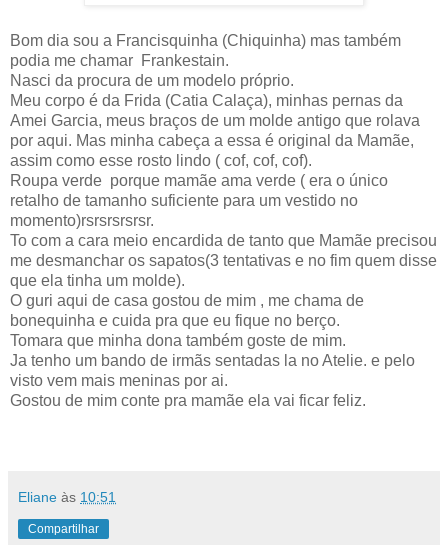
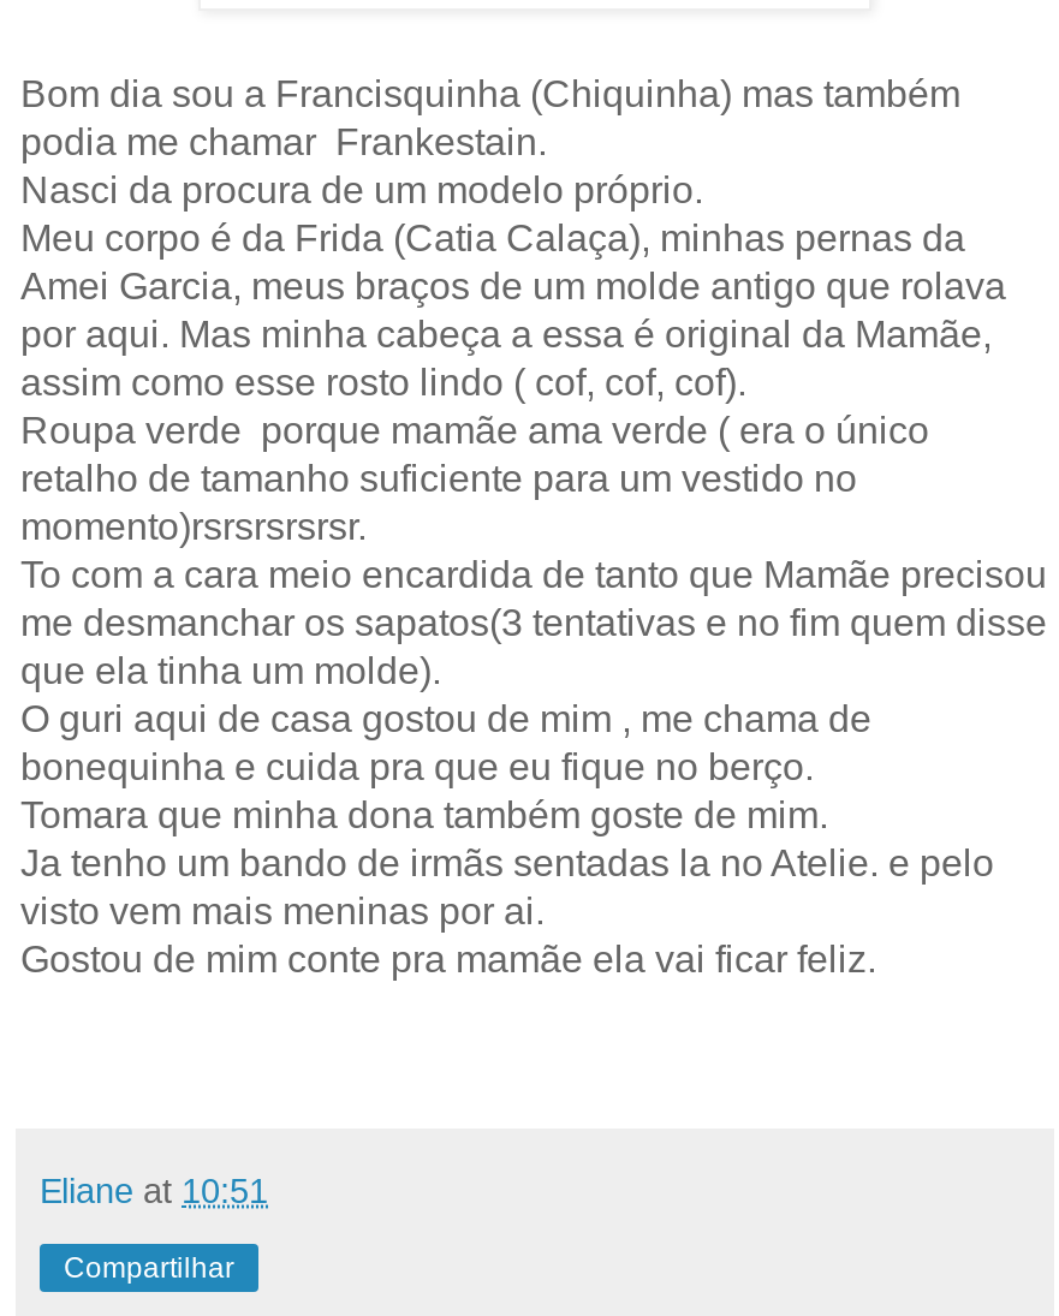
- Eliane às 10:51
+ Eliane at 10:51
